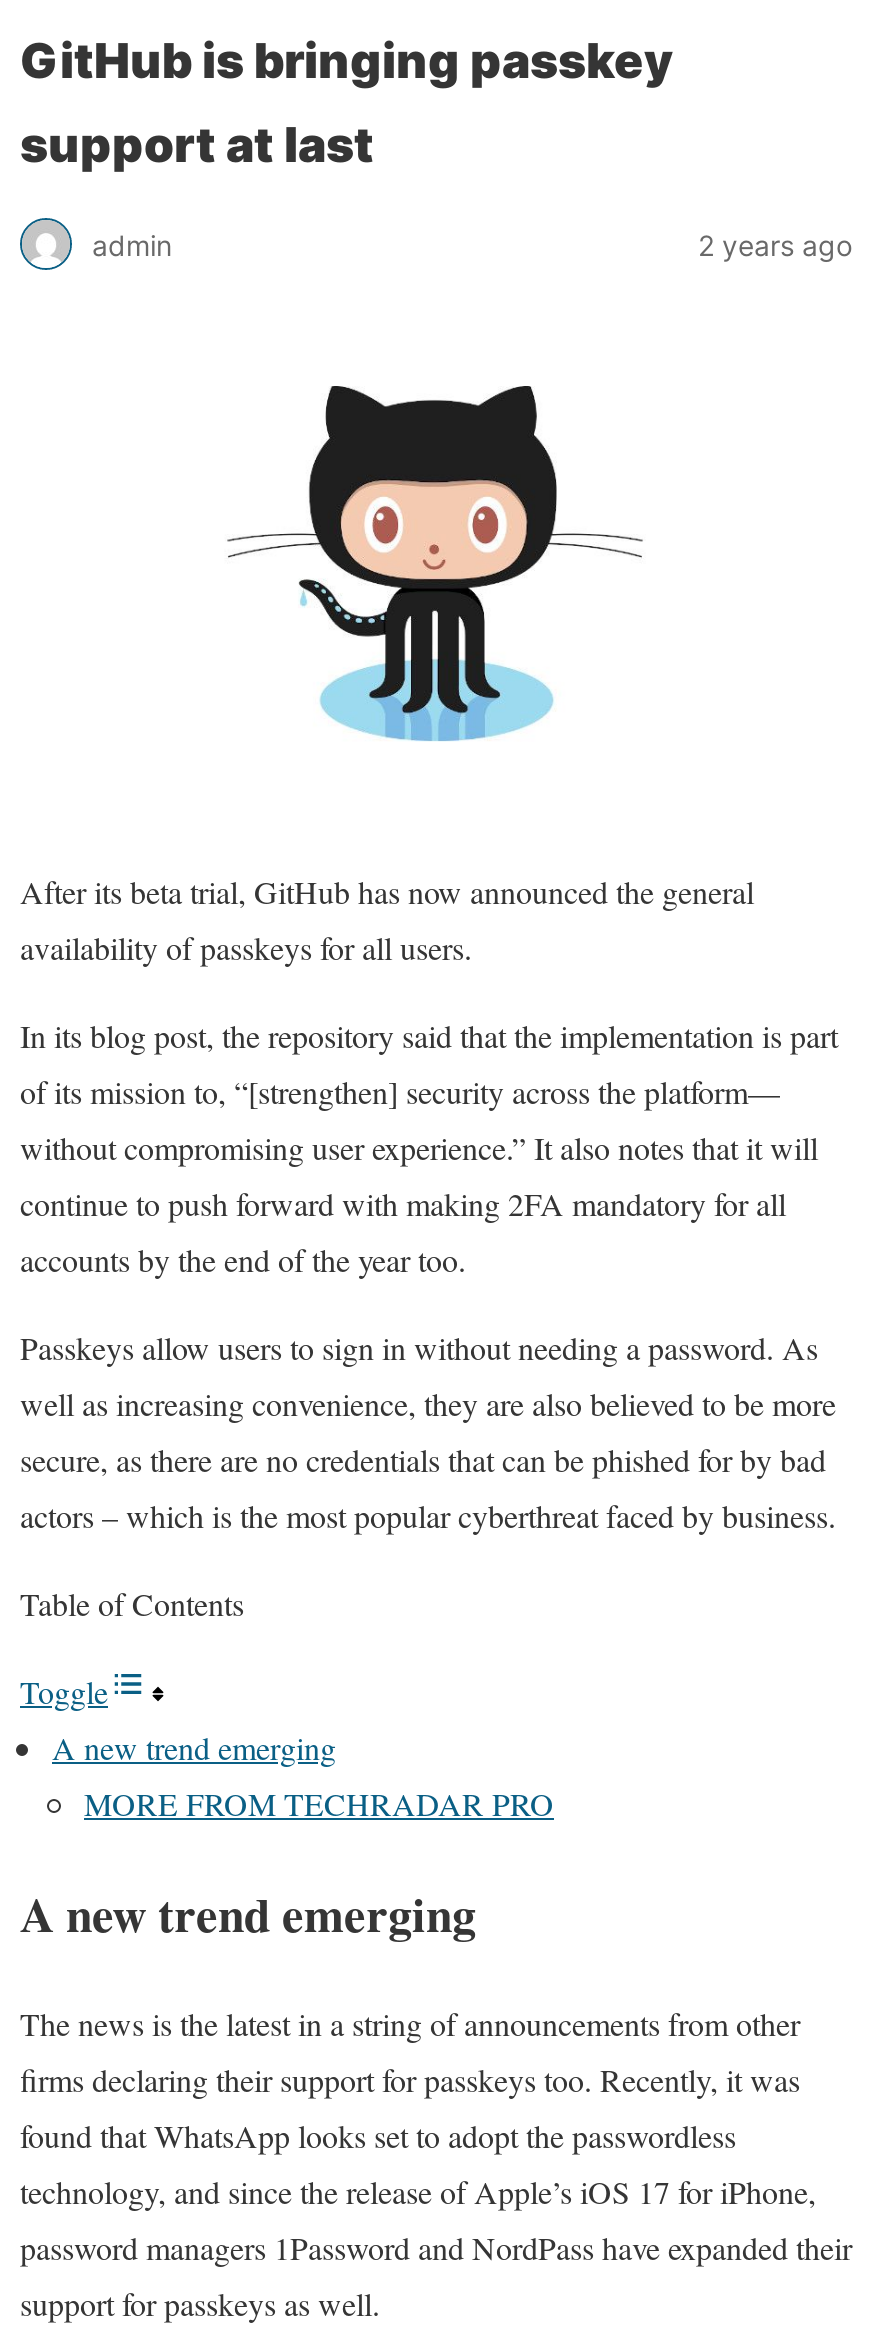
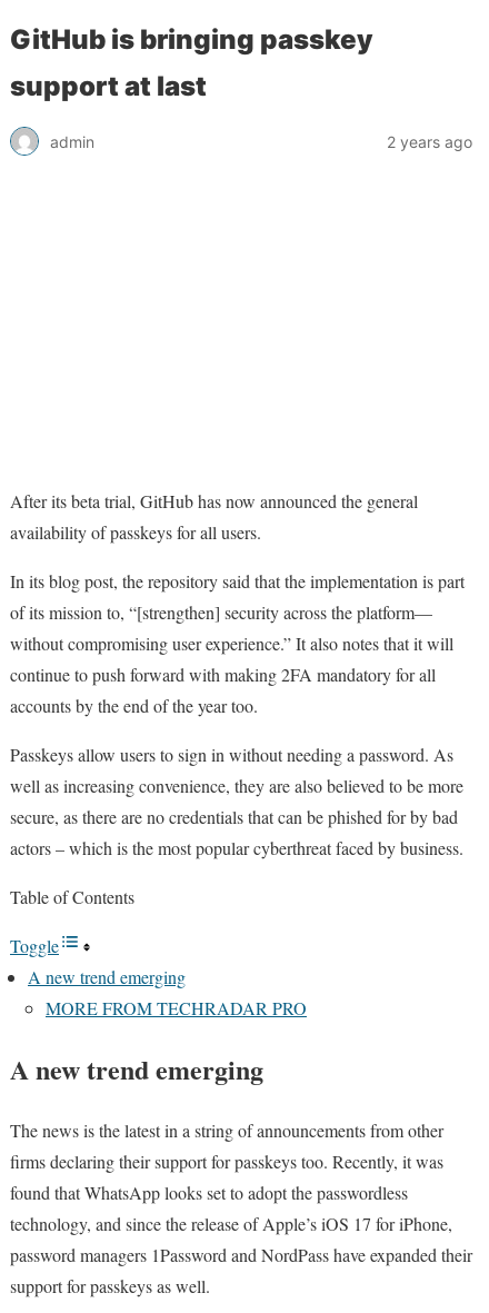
- [image]
